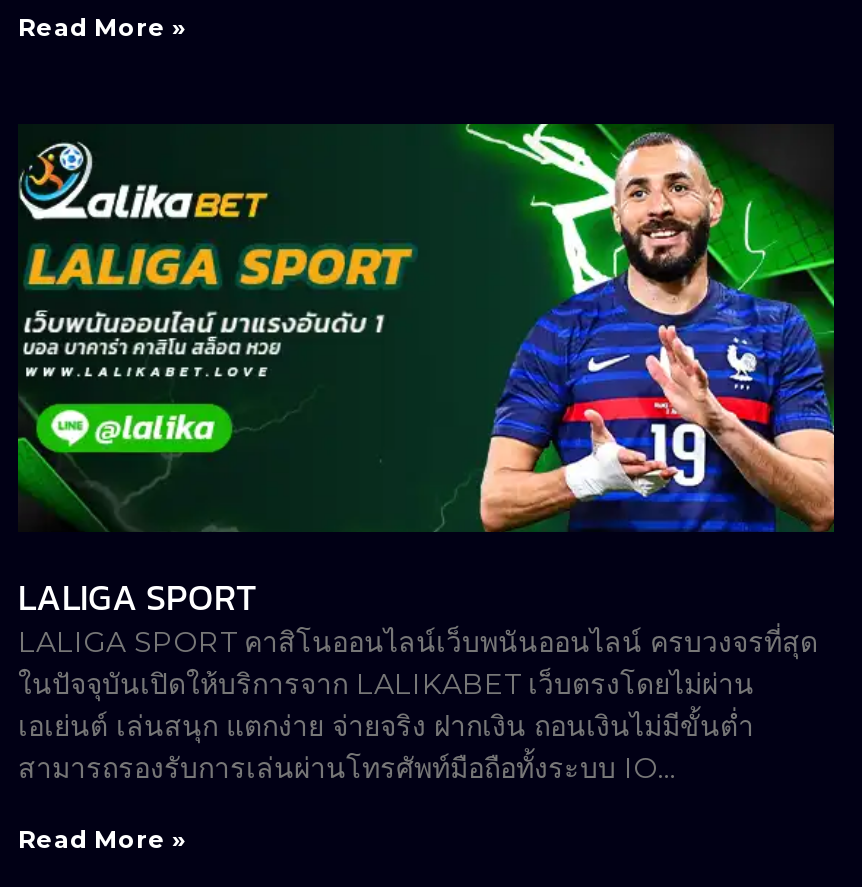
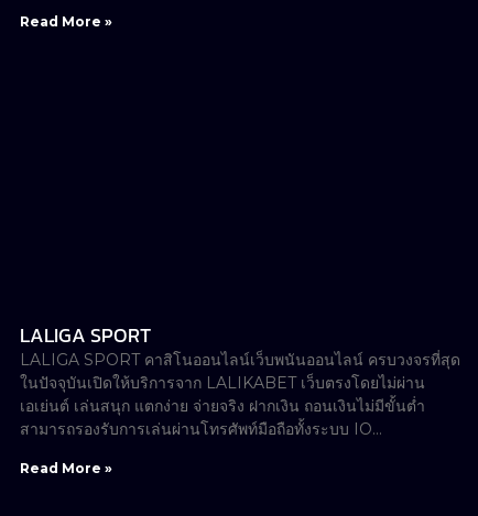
- [image]
